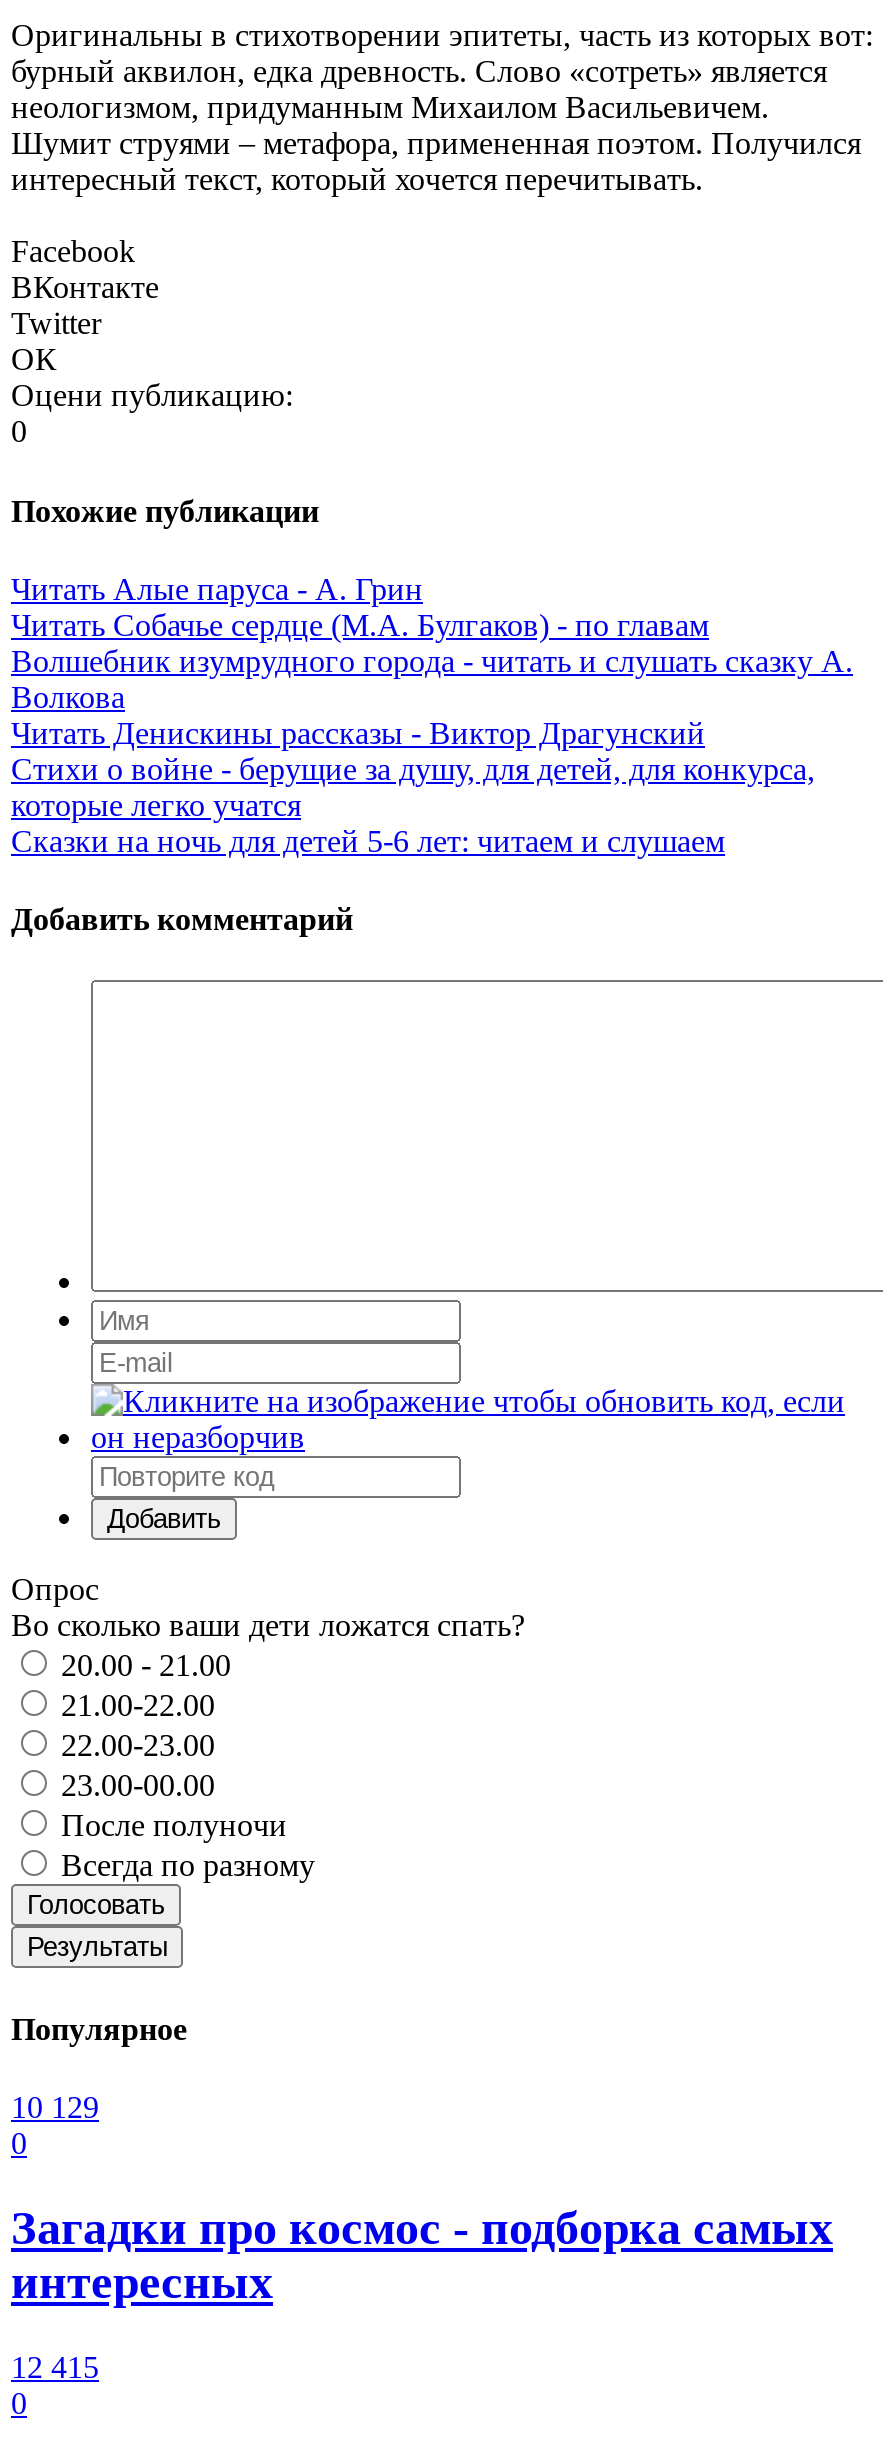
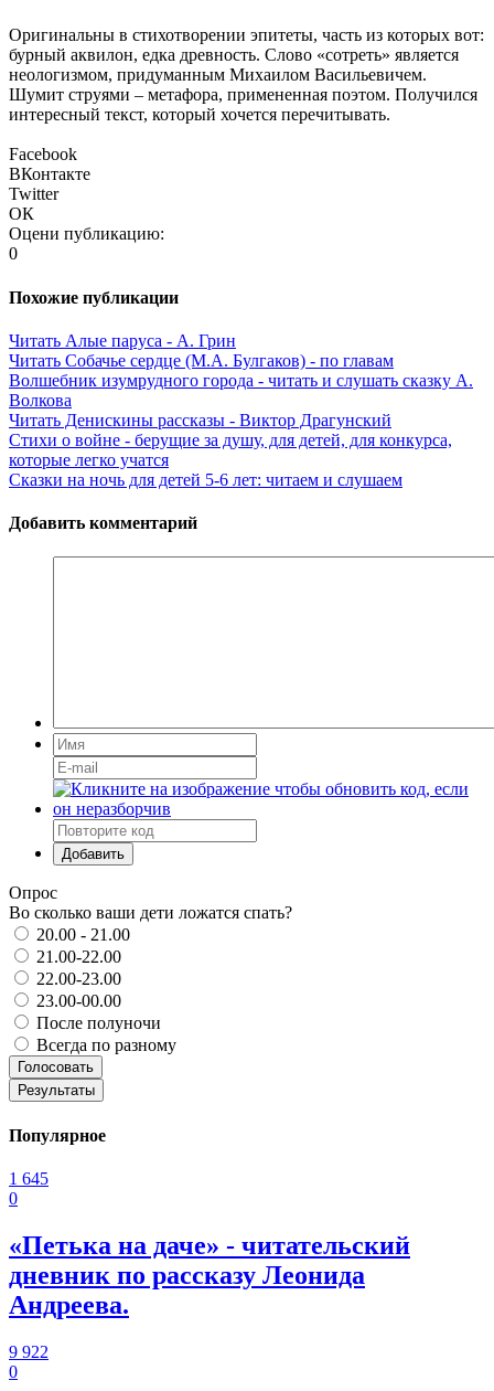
- 10 129
+ 1 645

- Загадки про космос - подборка самых
- интересных
+ «Петька на даче» - читательский
+ дневник по рассказу Леонида
+ Андреева.

- 12 415
+ 9 922
